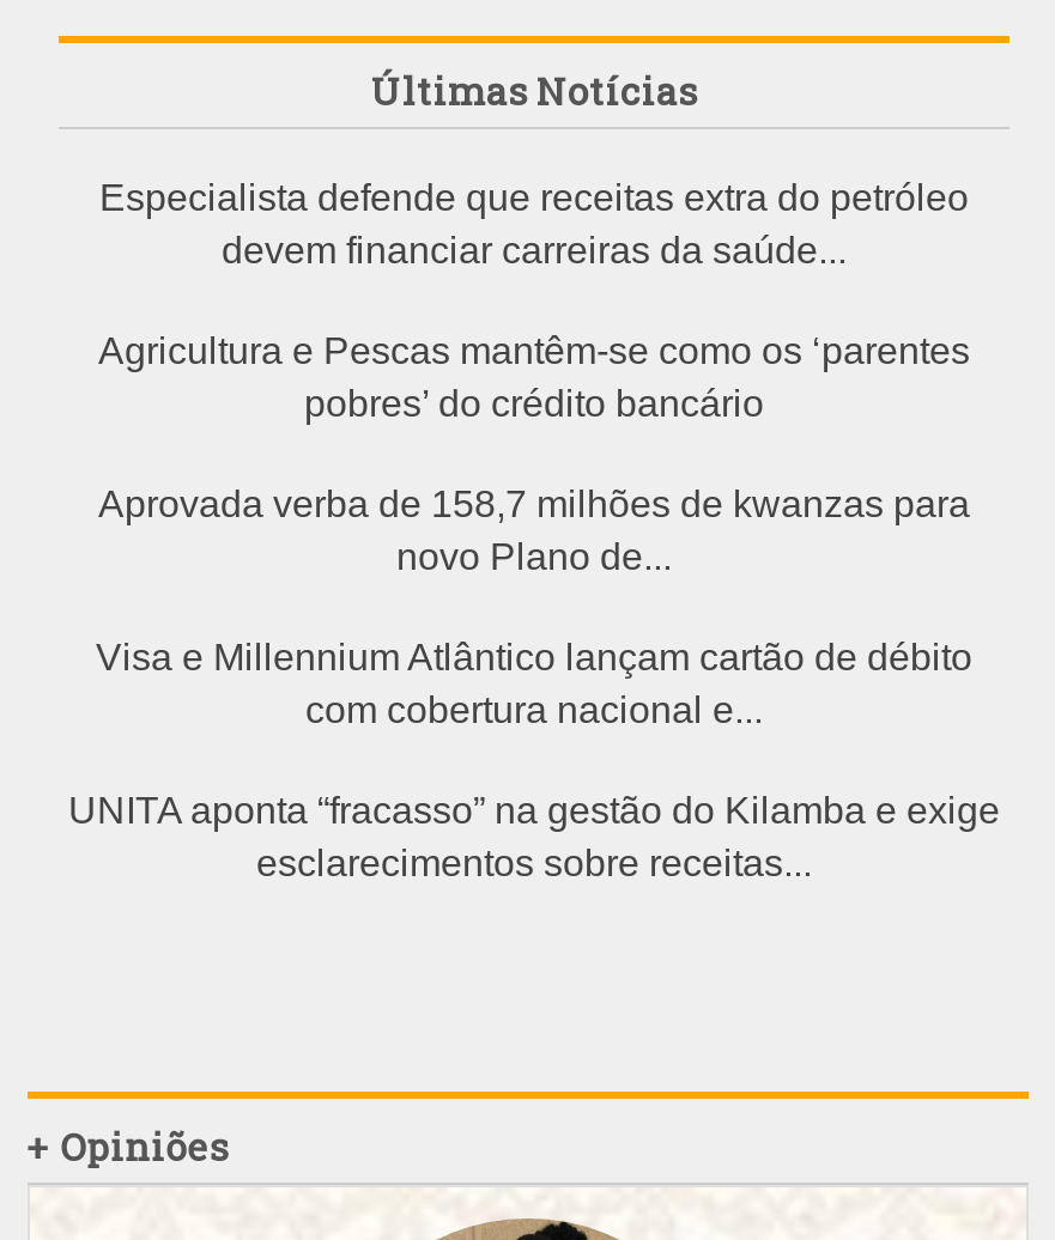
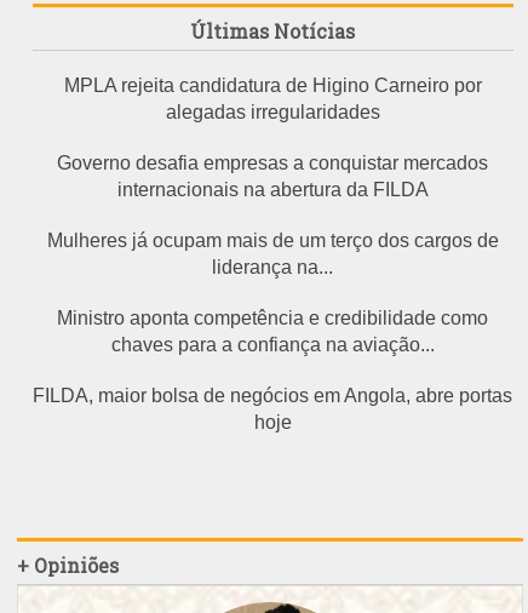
- Especialista defende que receitas extra do petróleo
- devem financiar carreiras da saúde...
+ MPLA rejeita candidatura de Higino Carneiro por
+ alegadas irregularidades

- Agricultura e Pescas mantêm-se como os ‘parentes
- pobres’ do crédito bancário
+ Governo desafia empresas a conquistar mercados
+ internacionais na abertura da FILDA

- Aprovada verba de 158,7 milhões de kwanzas para
- novo Plano de...
+ Mulheres já ocupam mais de um terço dos cargos de
+ liderança na...

- Visa e Millennium Atlântico lançam cartão de débito
- com cobertura nacional e...
+ Ministro aponta competência e credibilidade como
+ chaves para a confiança na aviação...

- UNITA aponta “fracasso” na gestão do Kilamba e exige
- esclarecimentos sobre receitas...
+ FILDA, maior bolsa de negócios em Angola, abre portas
+ hoje
